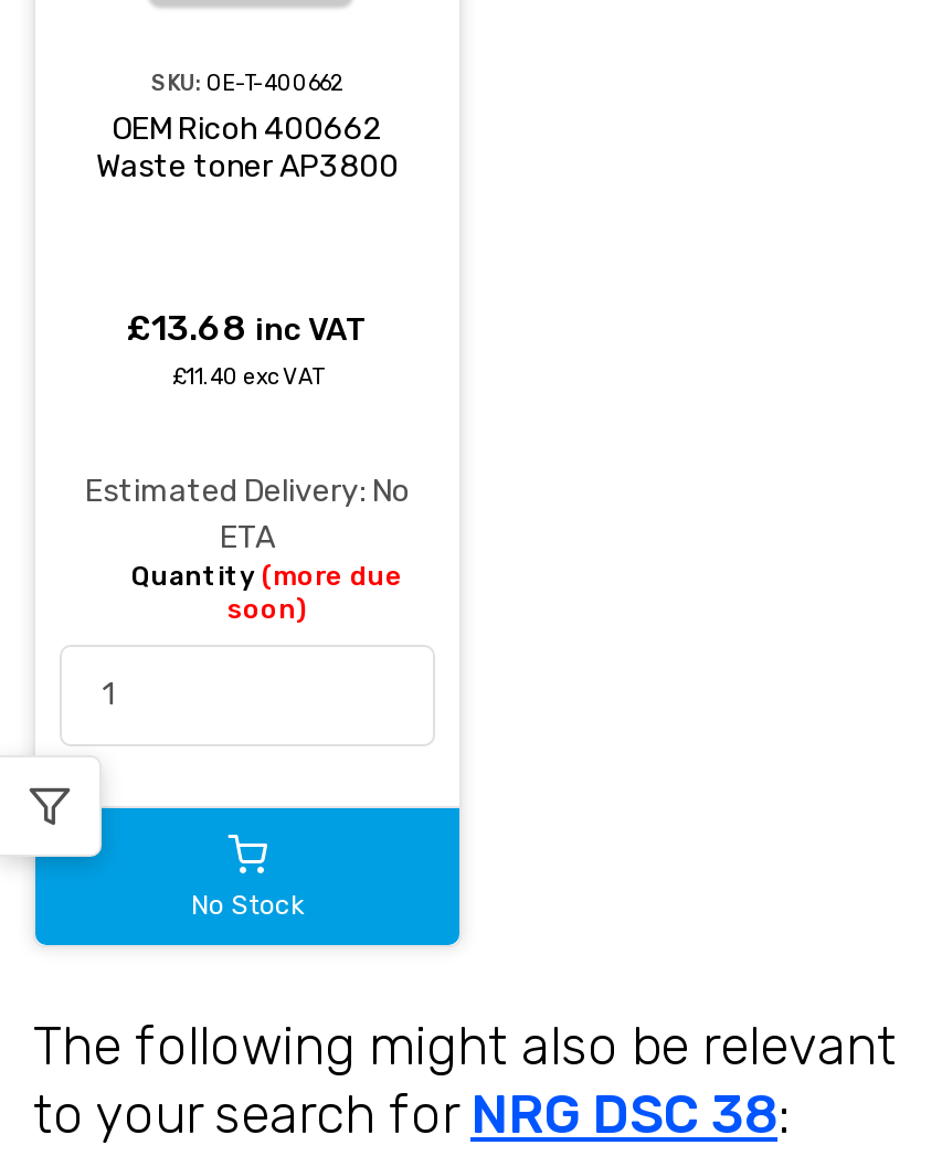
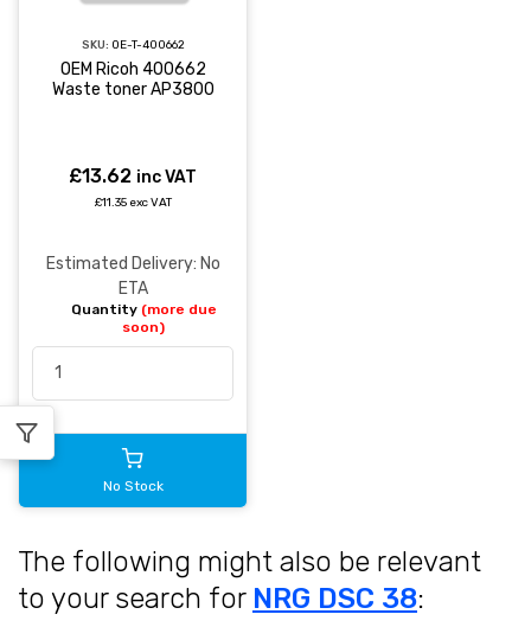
- £13.68 inc VAT
+ £13.62 inc VAT

- £11.40 exc VAT
+ £11.35 exc VAT
